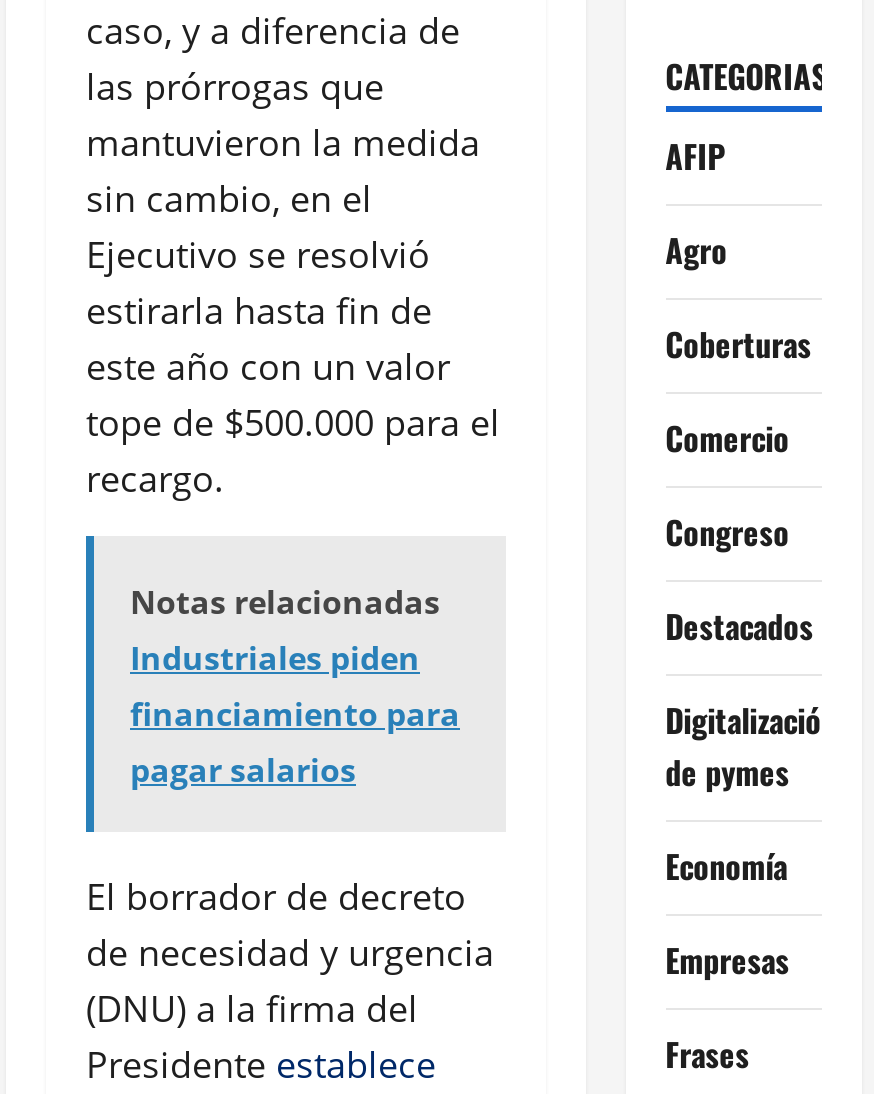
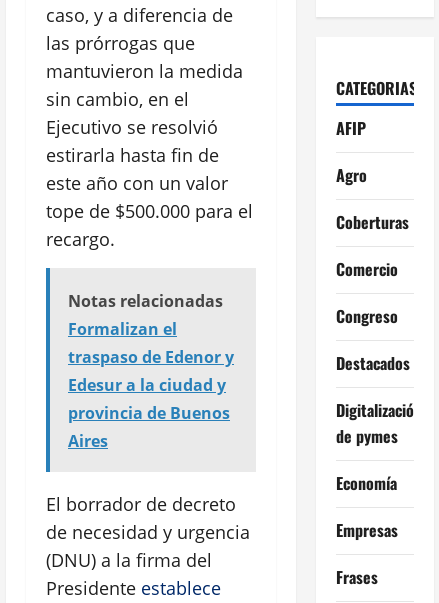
- Industriales piden
- financiamiento para
- pagar salarios
+ Formalizan el
+ traspaso de Edenor y
+ Edesur a la ciudad y
+ provincia de Buenos
+ Aires
